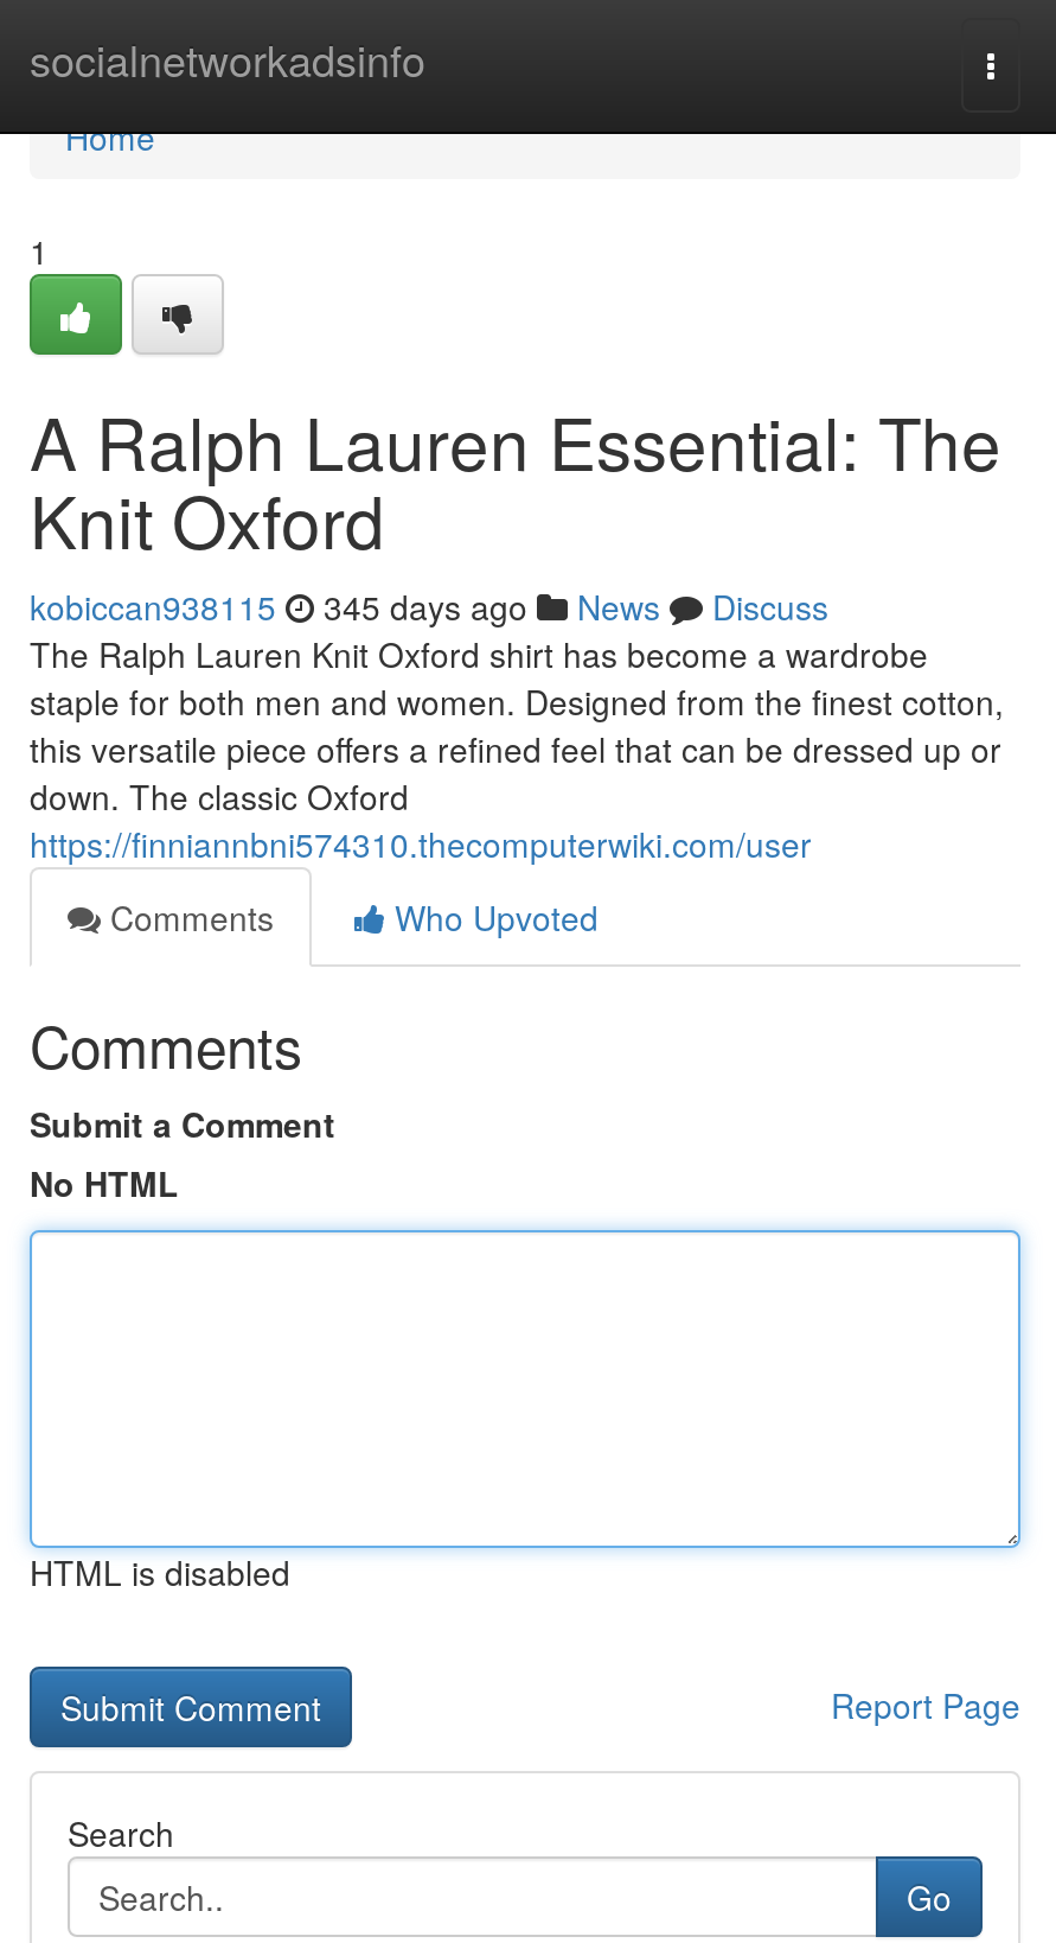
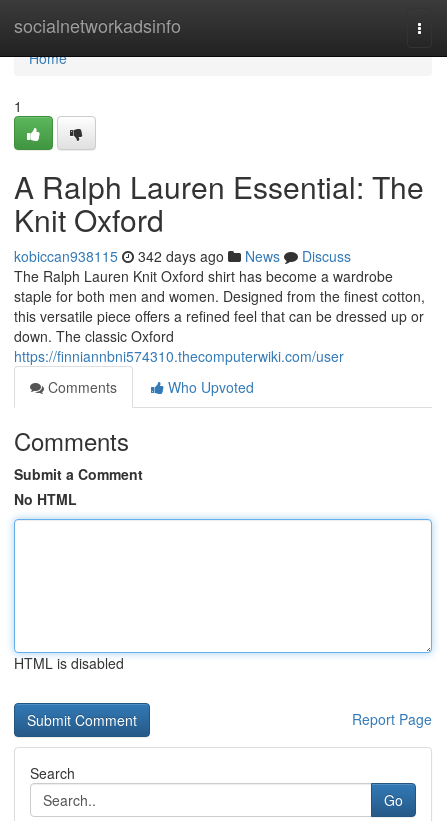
- kobiccan938115 345 days ago News Discuss
+ kobiccan938115 342 days ago News Discuss
